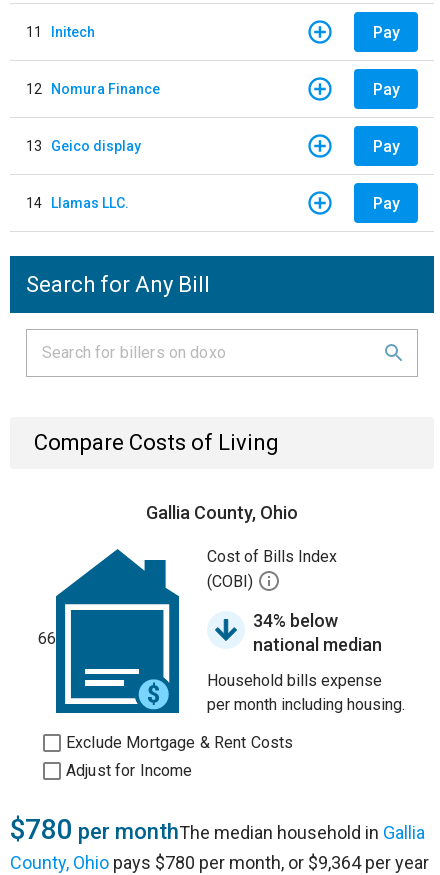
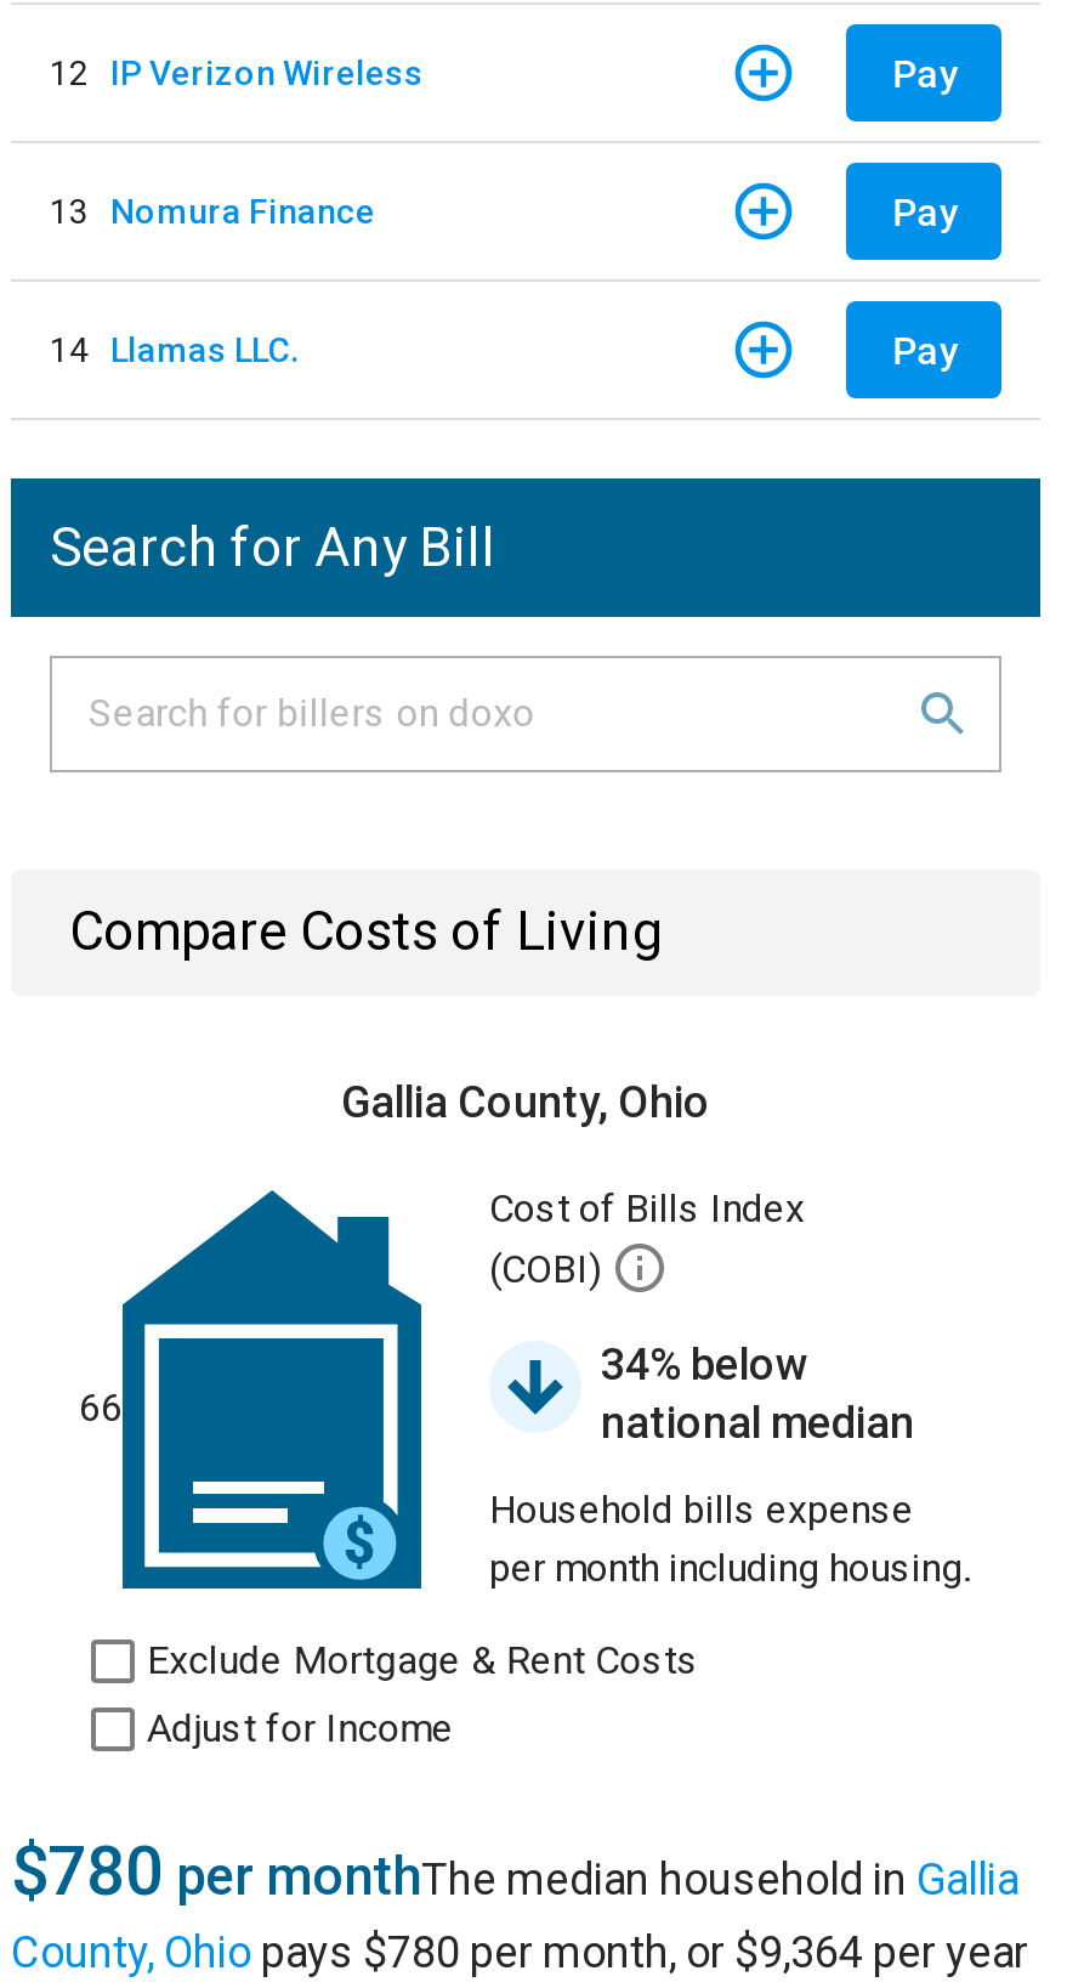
- 11 Initech
+ 12 IP Verizon Wireless

- 12 Nomura Finance
- Pay
- 13 Geico display
+ 13 Nomura Finance
